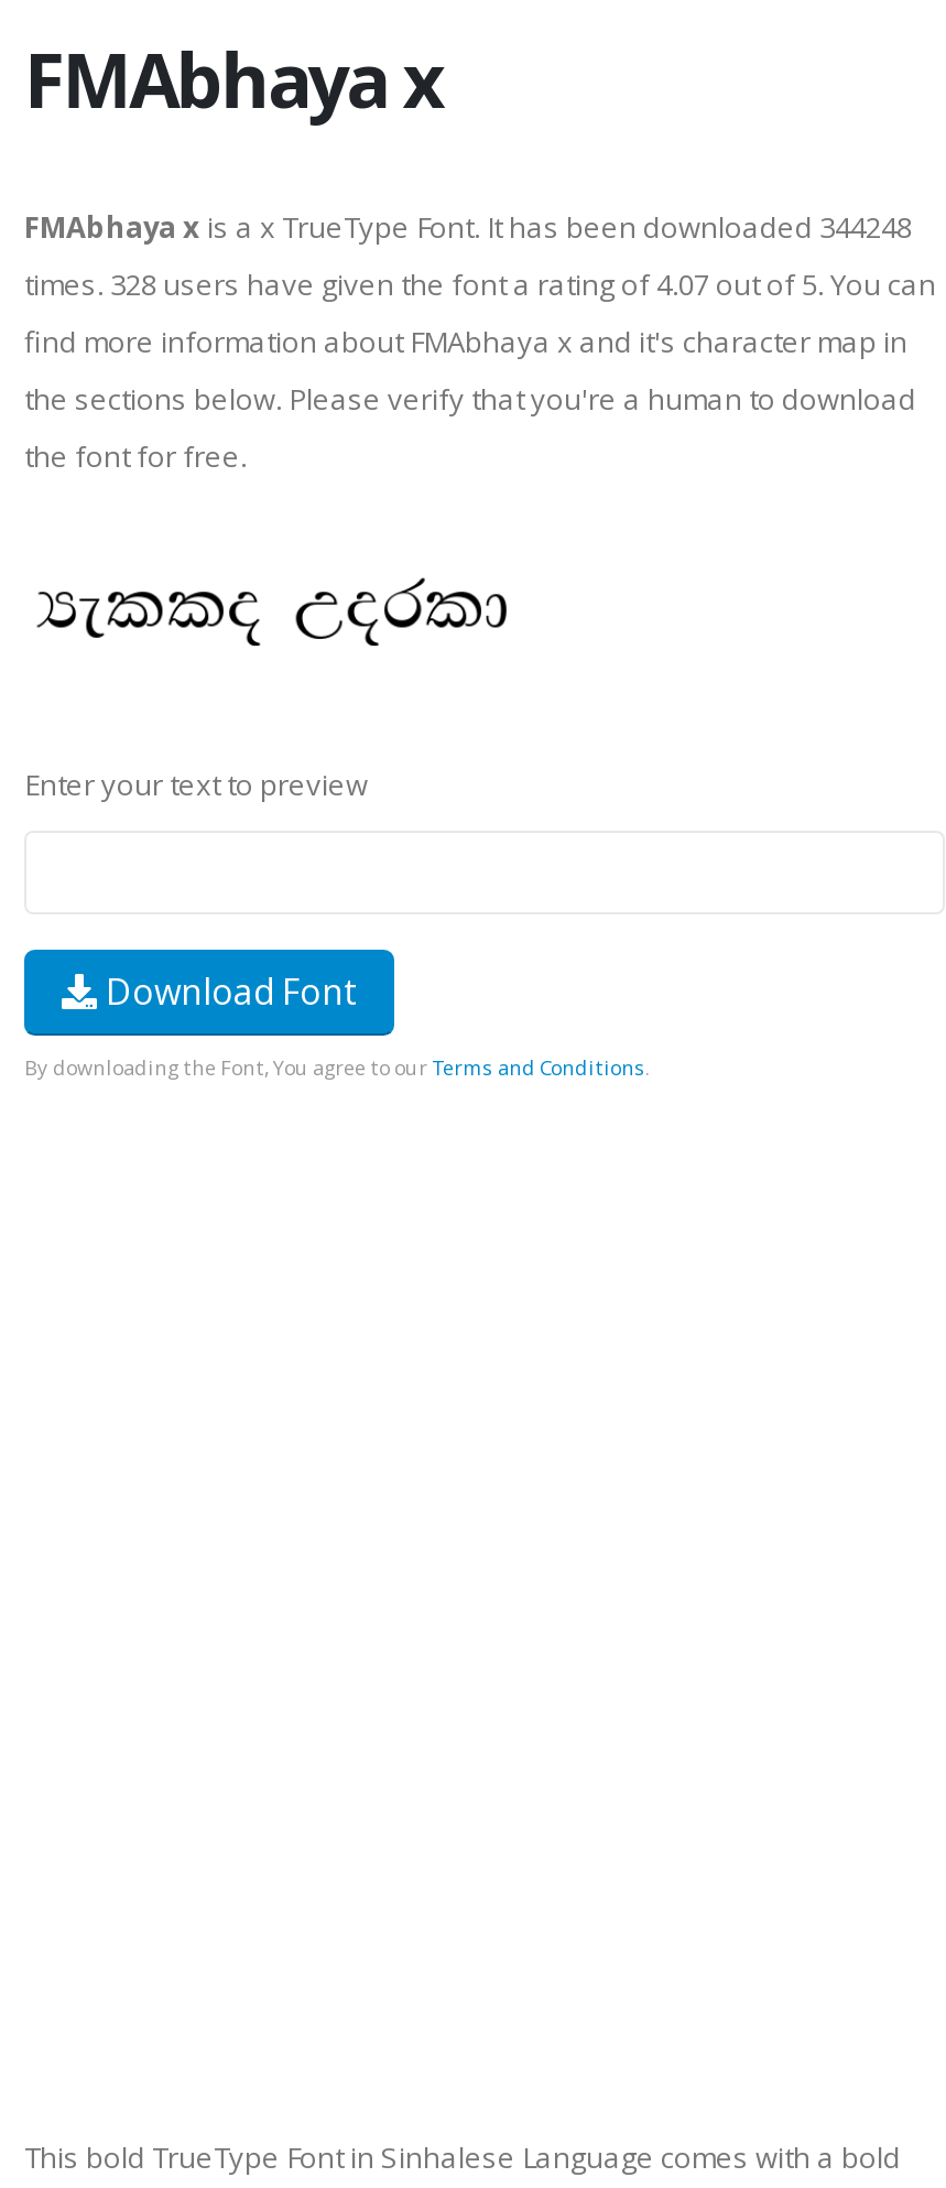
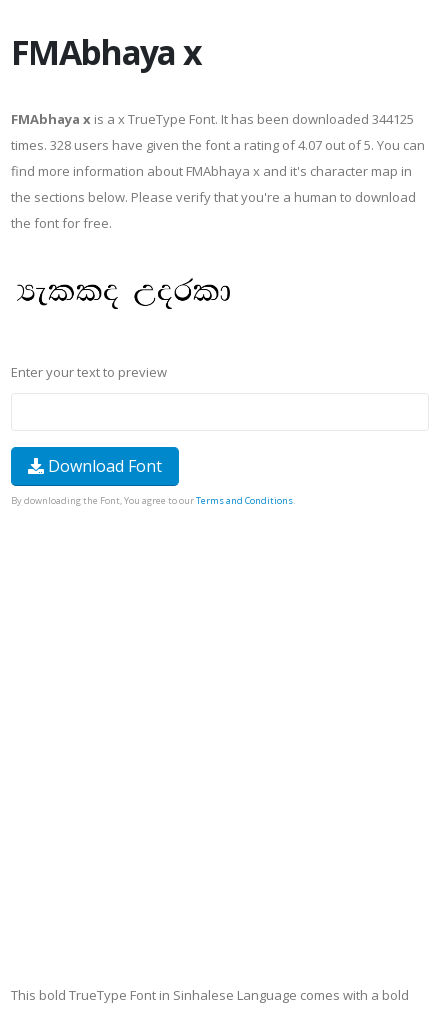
- FMAbhaya x is a x TrueType Font. It has been downloaded 344248
+ FMAbhaya x is a x TrueType Font. It has been downloaded 344125
